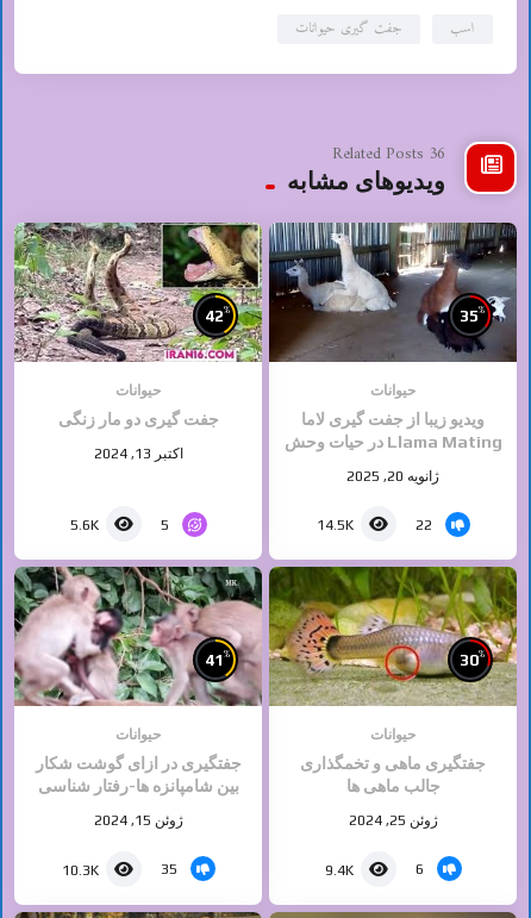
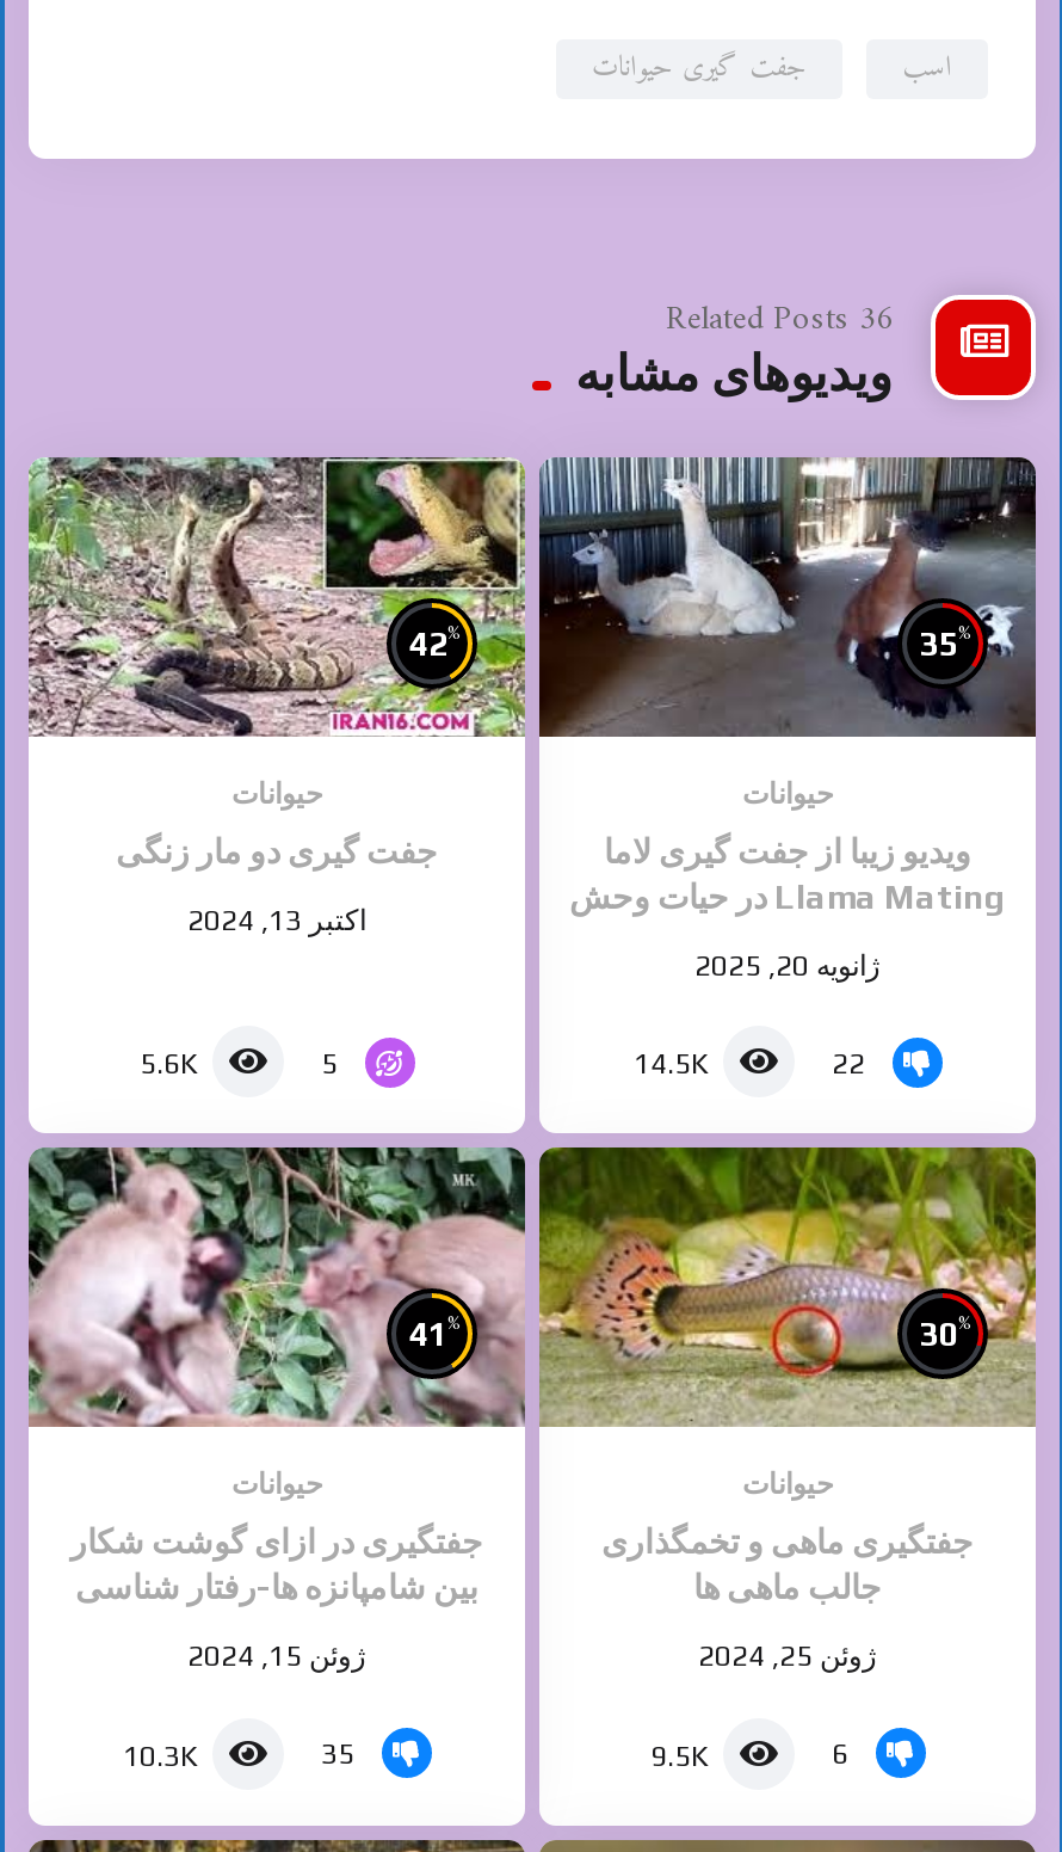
- 9.4K
+ 9.5K
